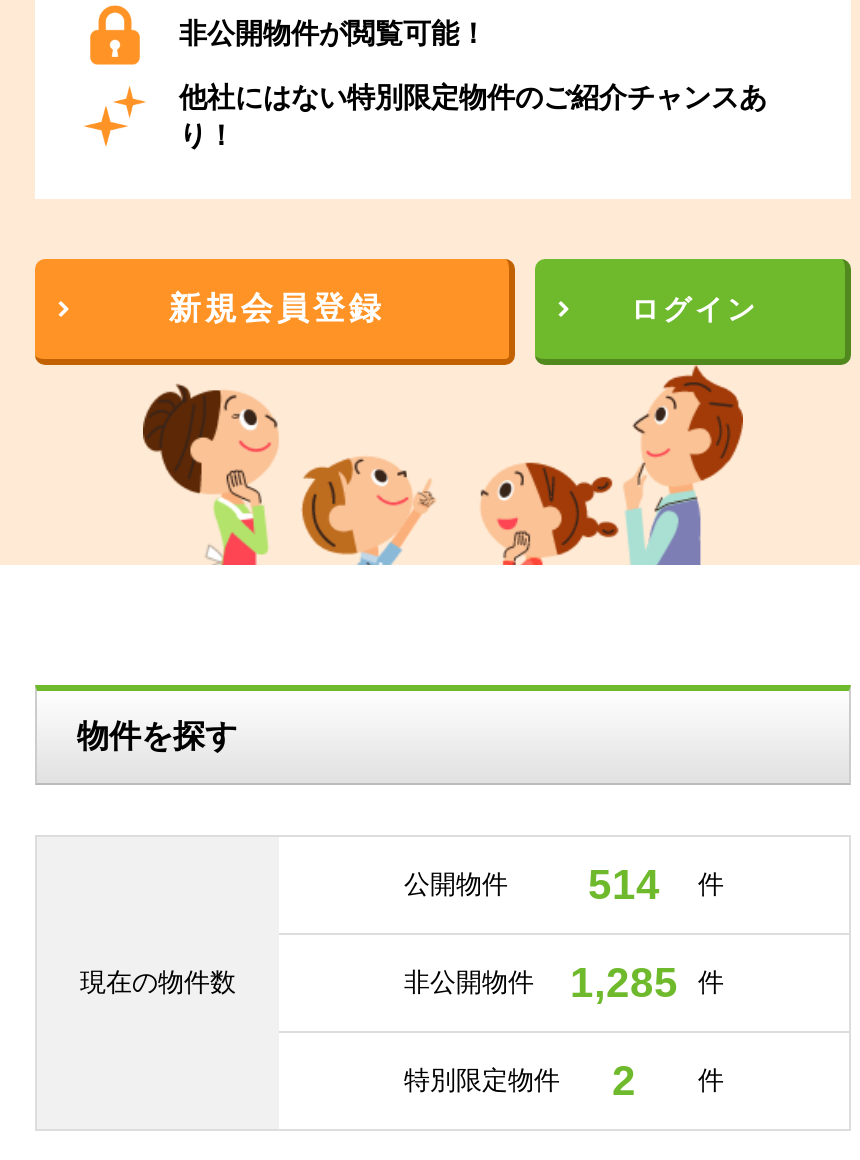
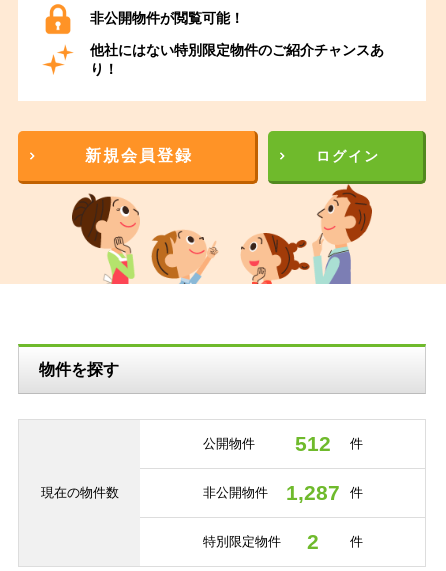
- 514 件
+ 512 件

- 非公開物件 1,285 件
+ 非公開物件 1,287 件
